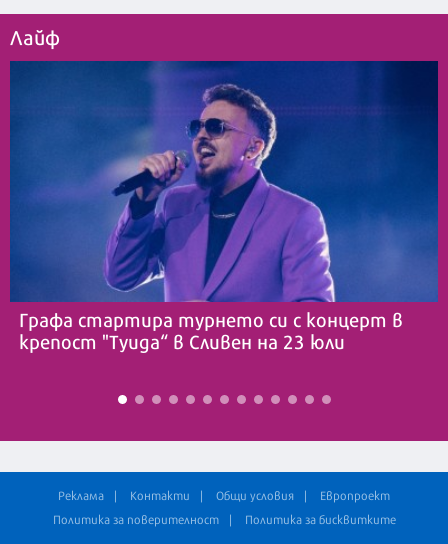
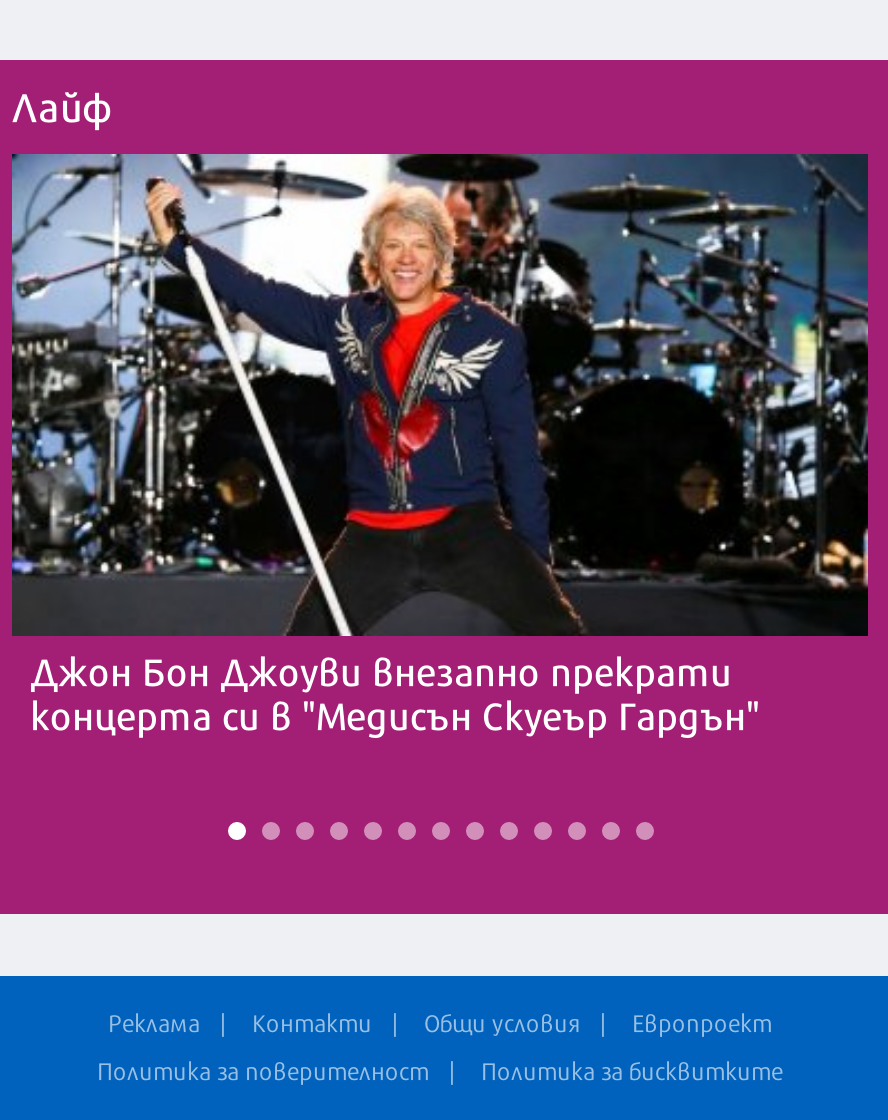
- [image]
- Графа стартира турнето си с концерт в
- крепост "Туида“ в Сливен на 23 юли
+ [image]
+ Джон Бон Джоуви внезапно прекрати
+ концерта си в "Медисън Скуеър Гардън"
